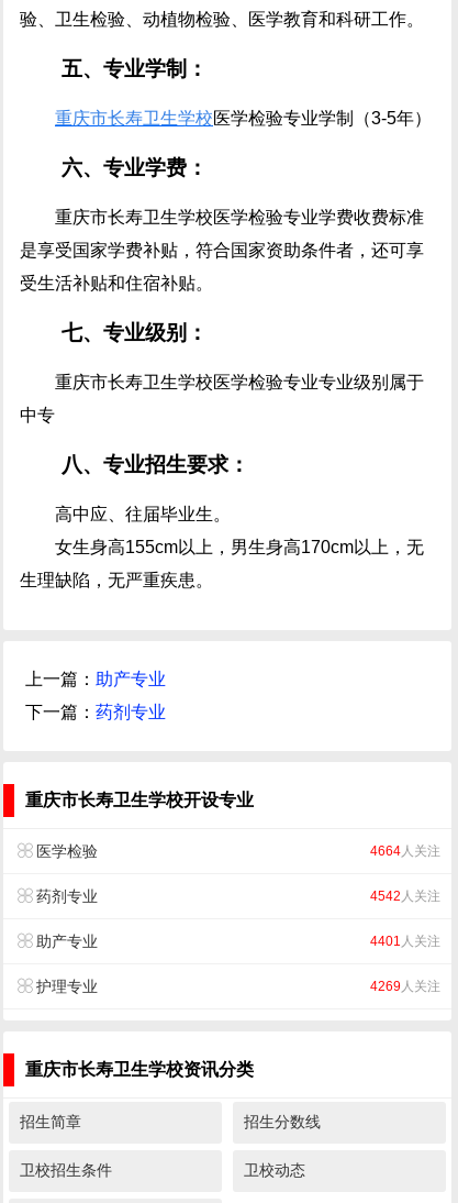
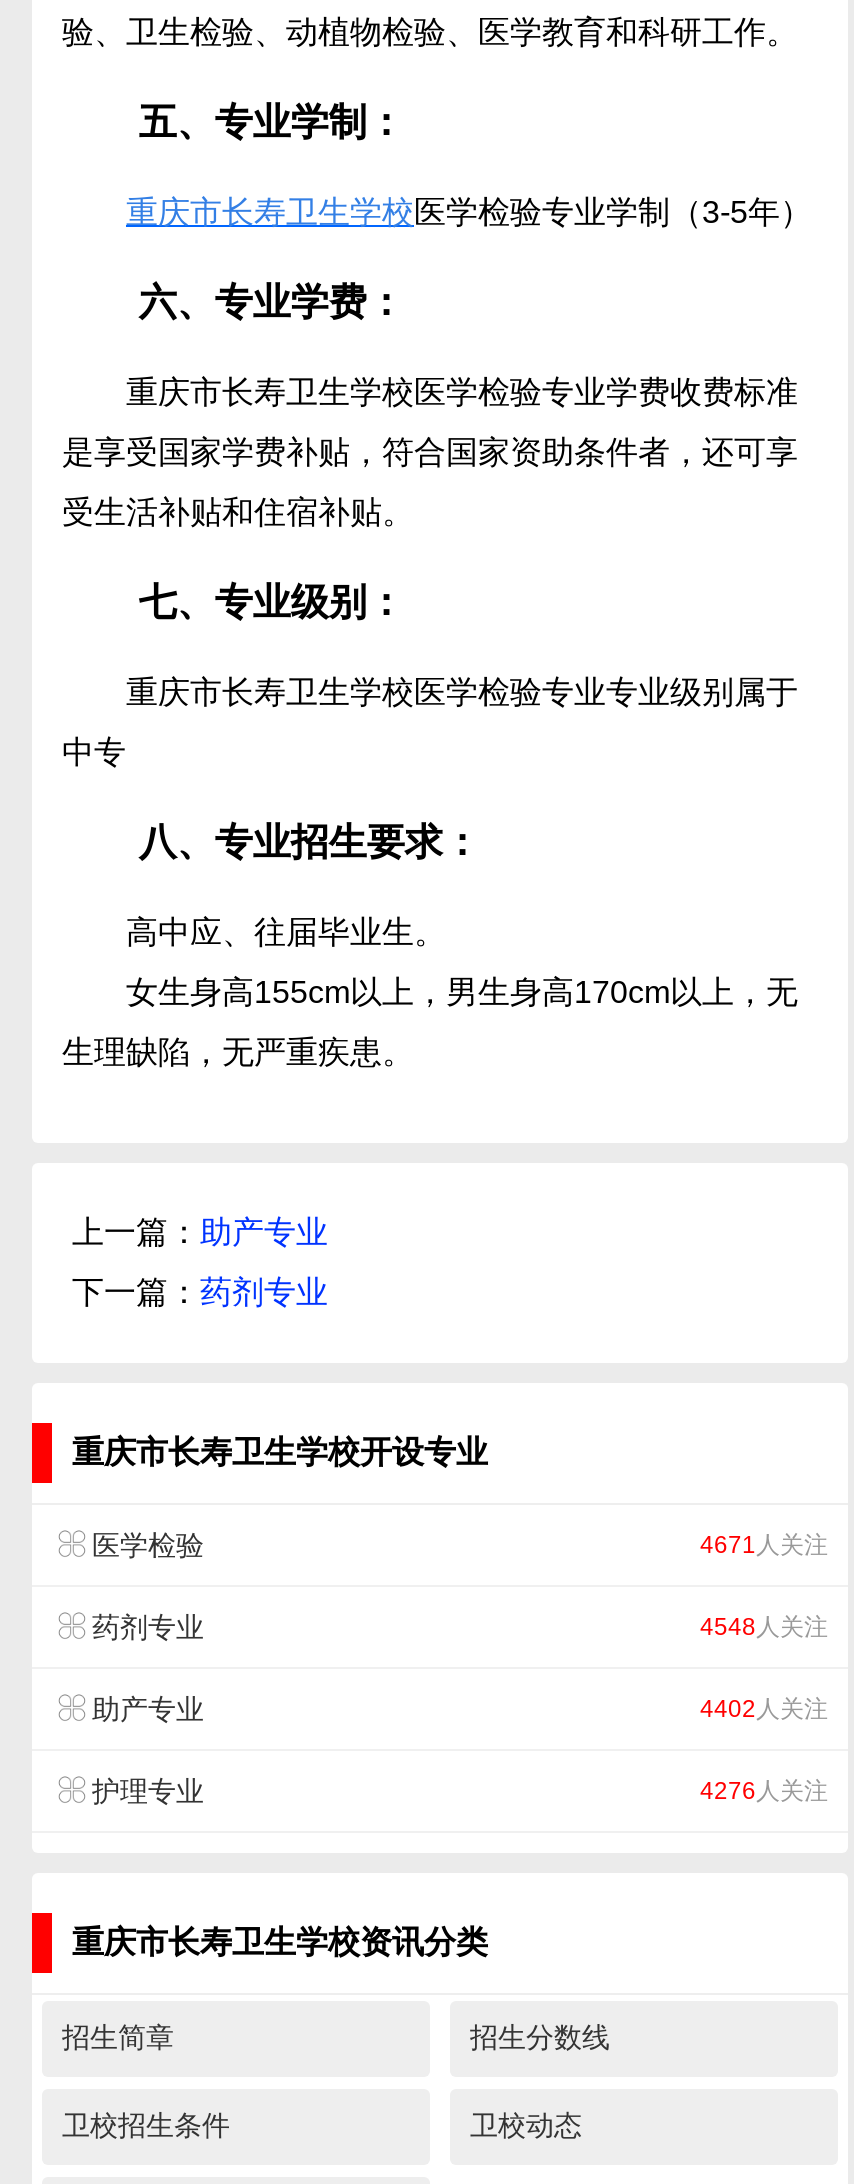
- 4664人关注
+ 4671人关注

- 4542人关注
+ 4548人关注

- 4401人关注
+ 4402人关注

- 4269人关注
+ 4276人关注
